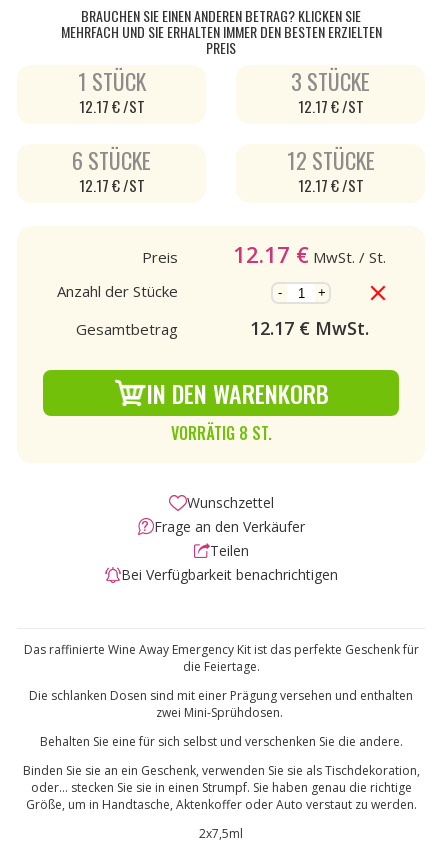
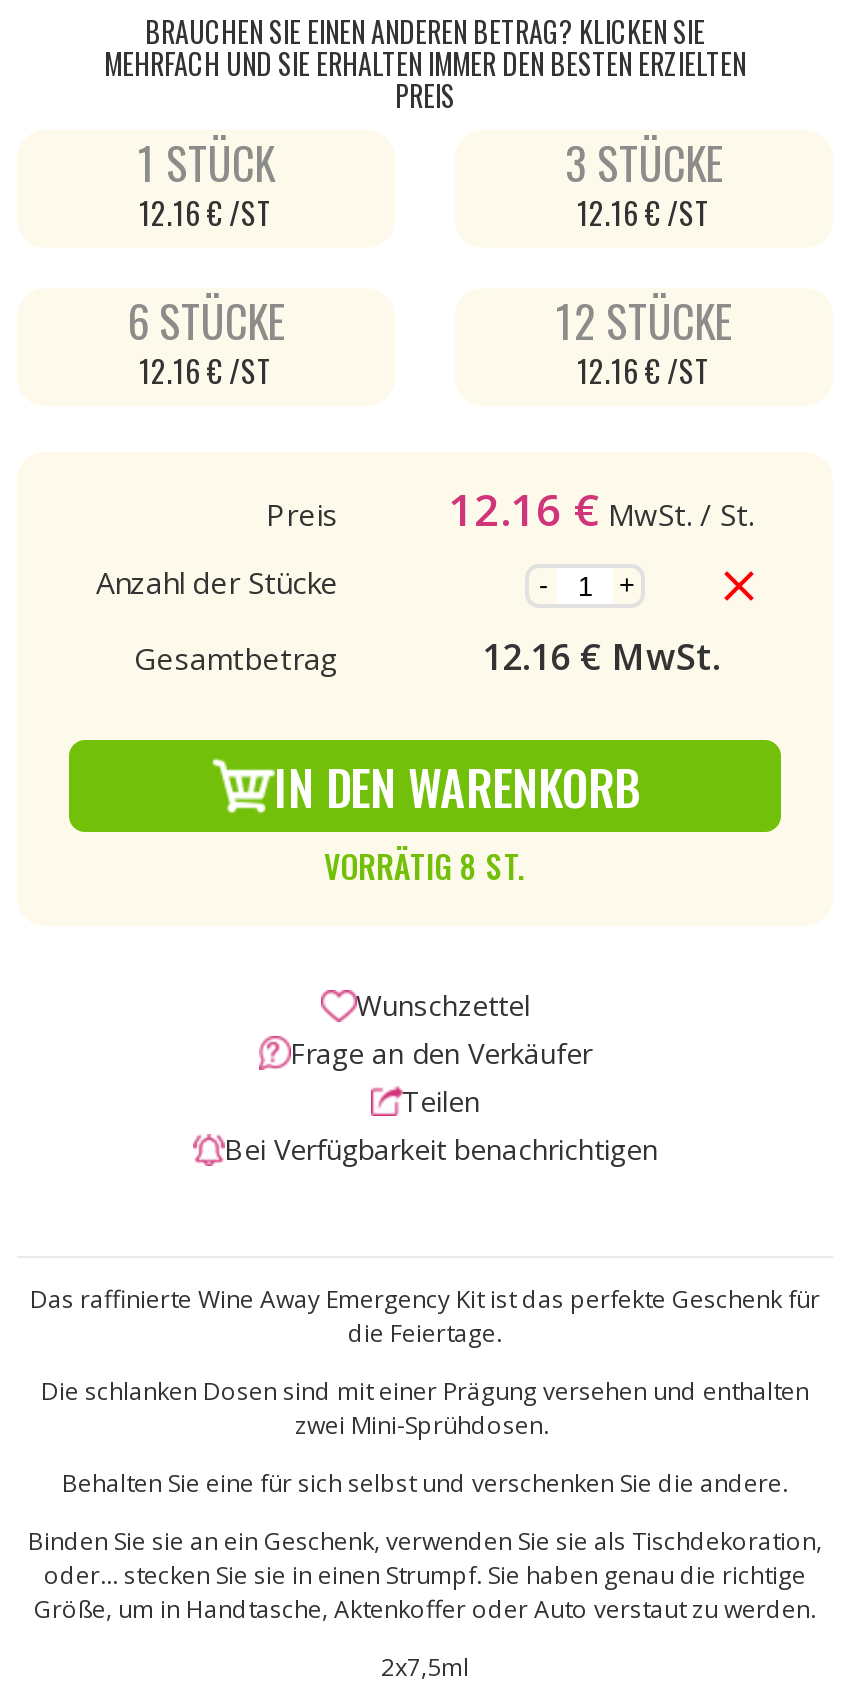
- 12.17 € /ST
+ 12.16 € /ST

- 12.17 € /ST
+ 12.16 € /ST

- 12.17 € /ST
+ 12.16 € /ST

- 12.17 € /ST
+ 12.16 € /ST

- 12.17 € MwSt./ St.
+ 12.16 € MwSt./ St.

- 12.17 € MwSt.
+ 12.16 € MwSt.
